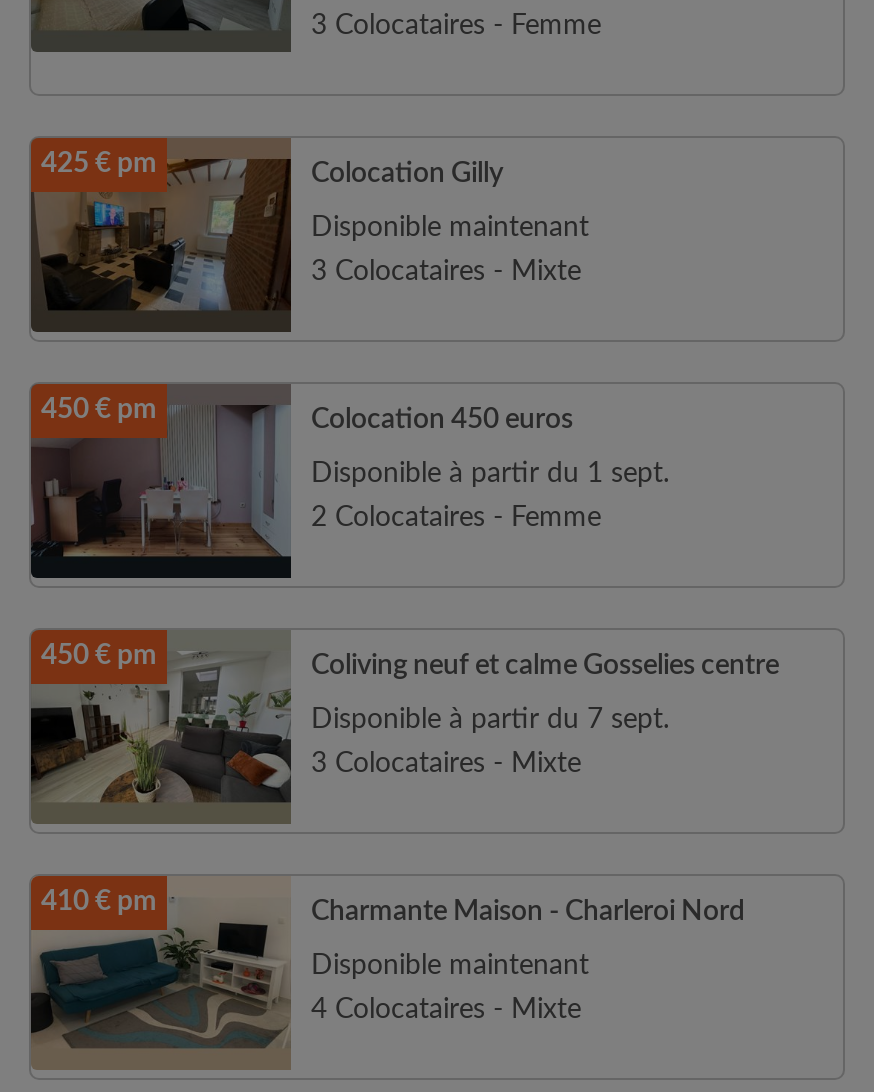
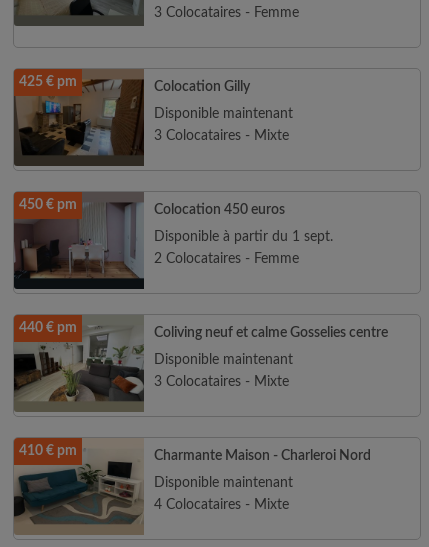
- 450 € pm
+ 440 € pm

- Disponible à partir du 7 sept.
+ Disponible maintenant
